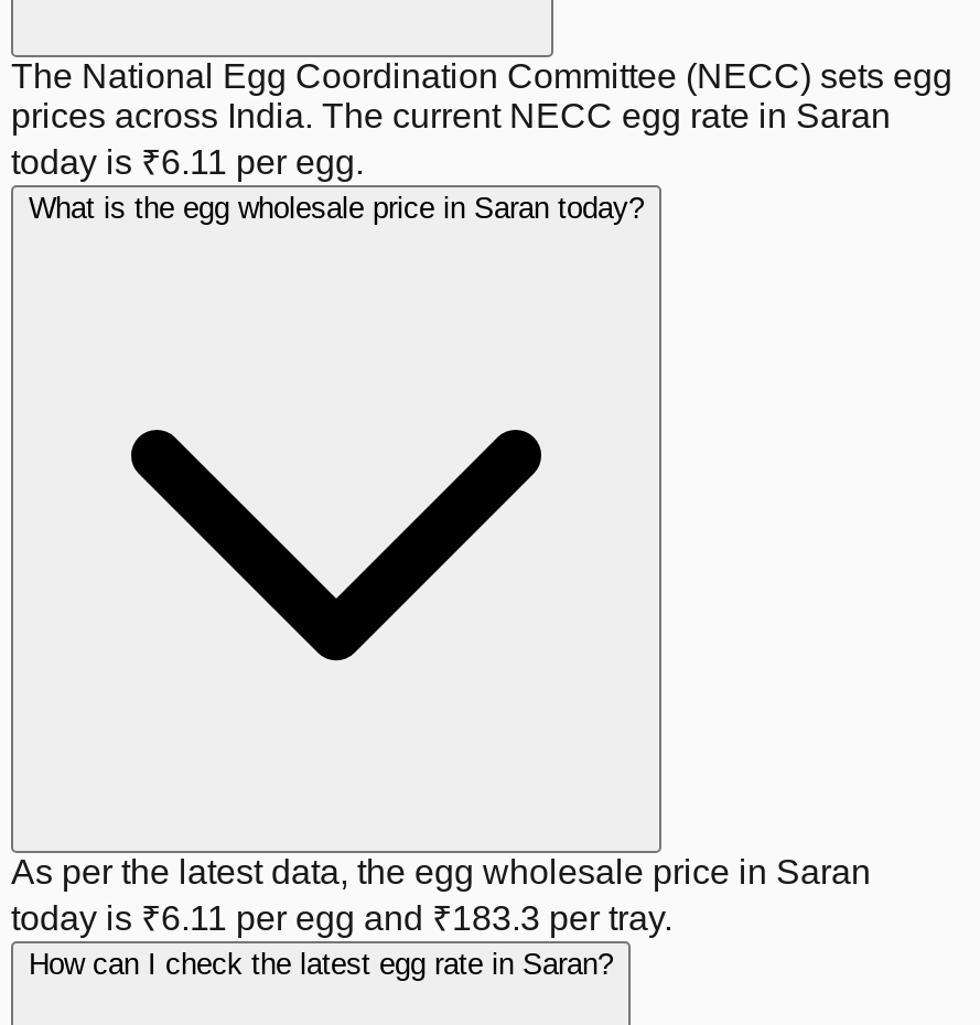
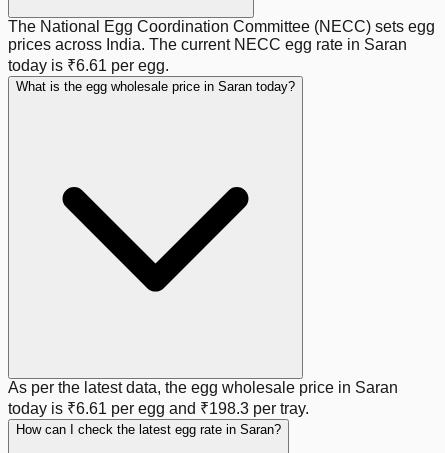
- today is ₹6.11 per egg.
+ today is ₹6.61 per egg.

- today is ₹6.11 per egg and ₹183.3 per tray.
+ today is ₹6.61 per egg and ₹198.3 per tray.
